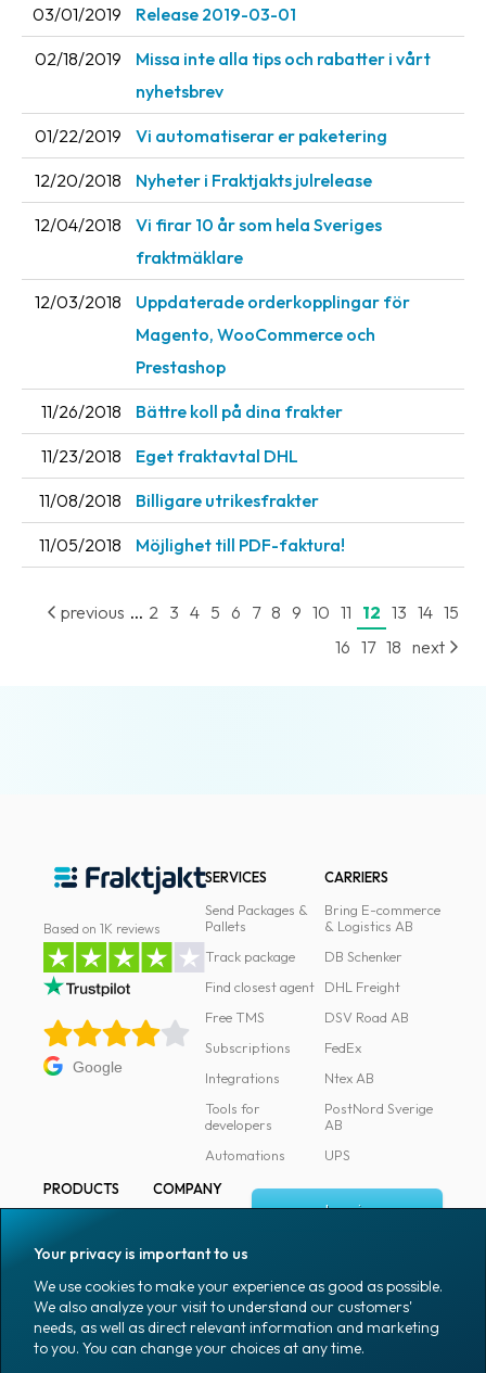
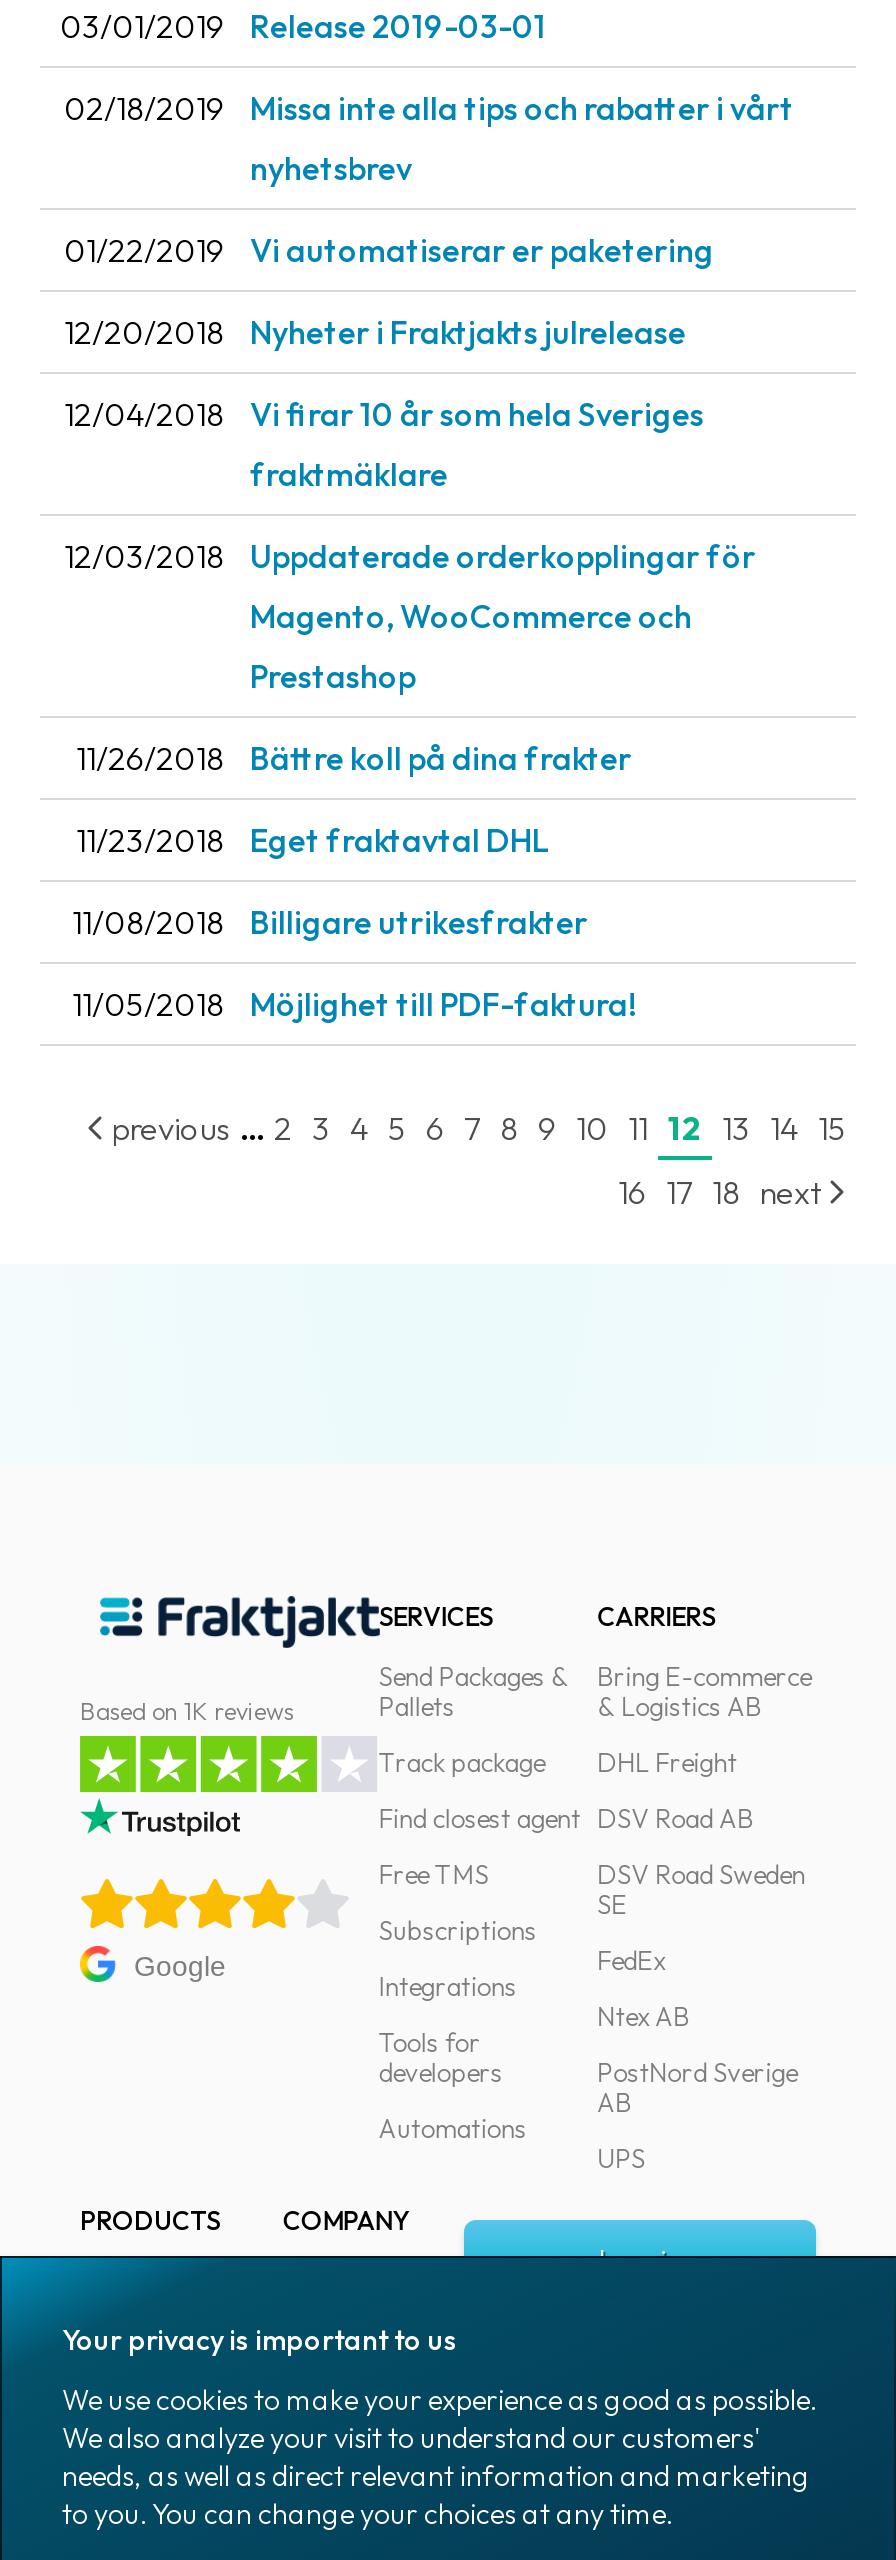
- DB Schenker

moved up: DHL Freight | DSV Road AB

+ DSV Road Sweden
+ SE
